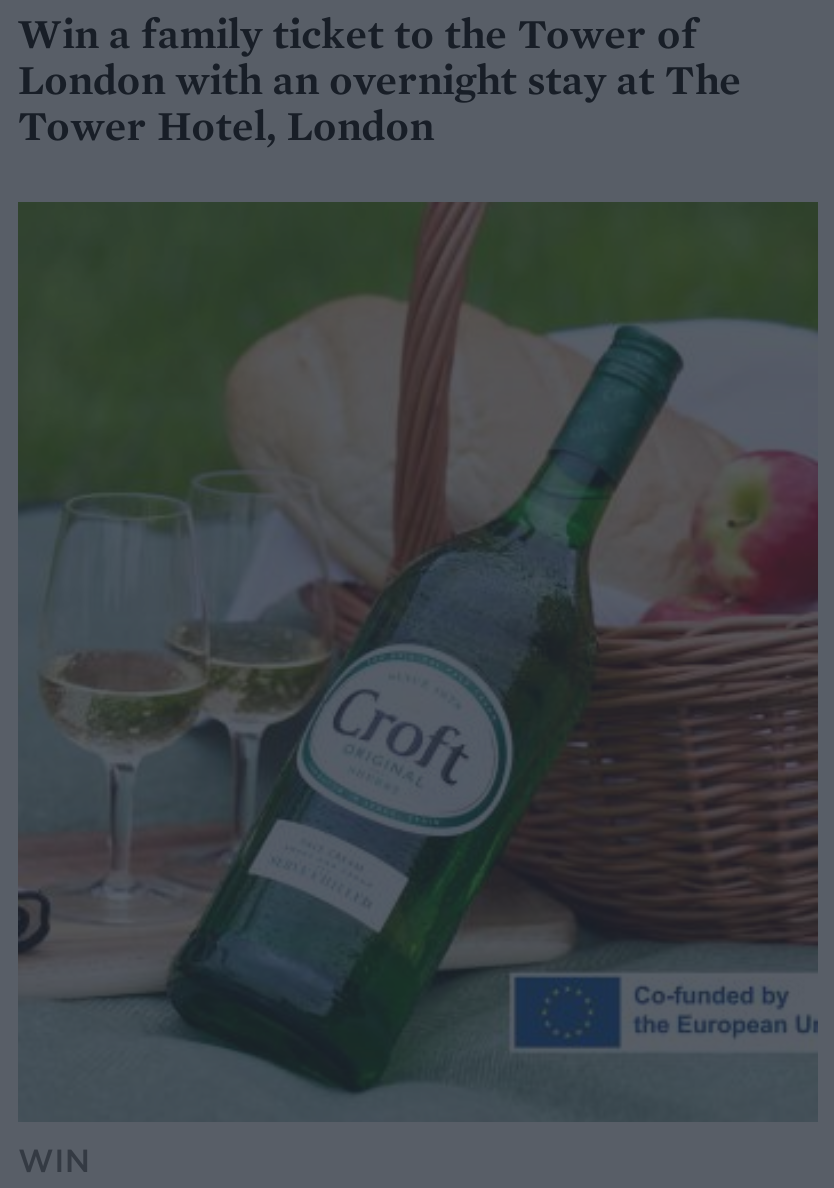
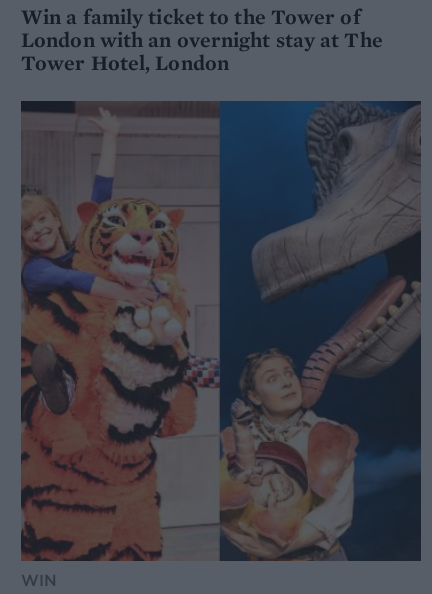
- [image]
+ [image]
